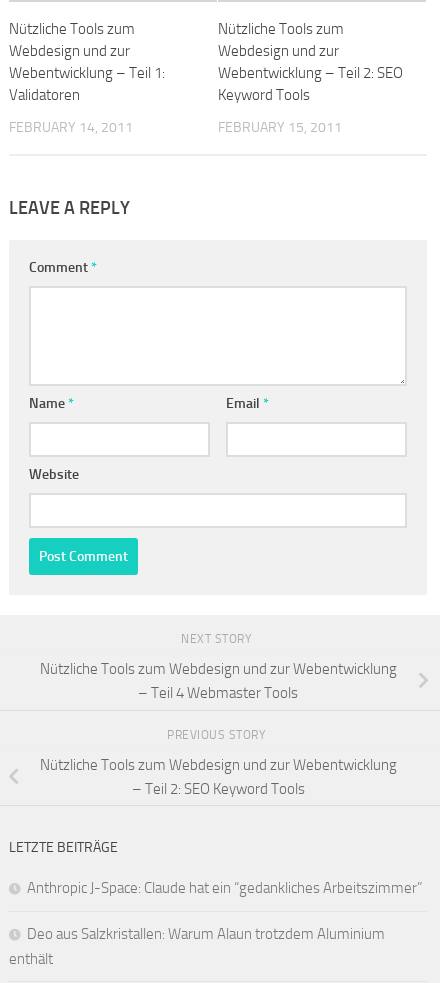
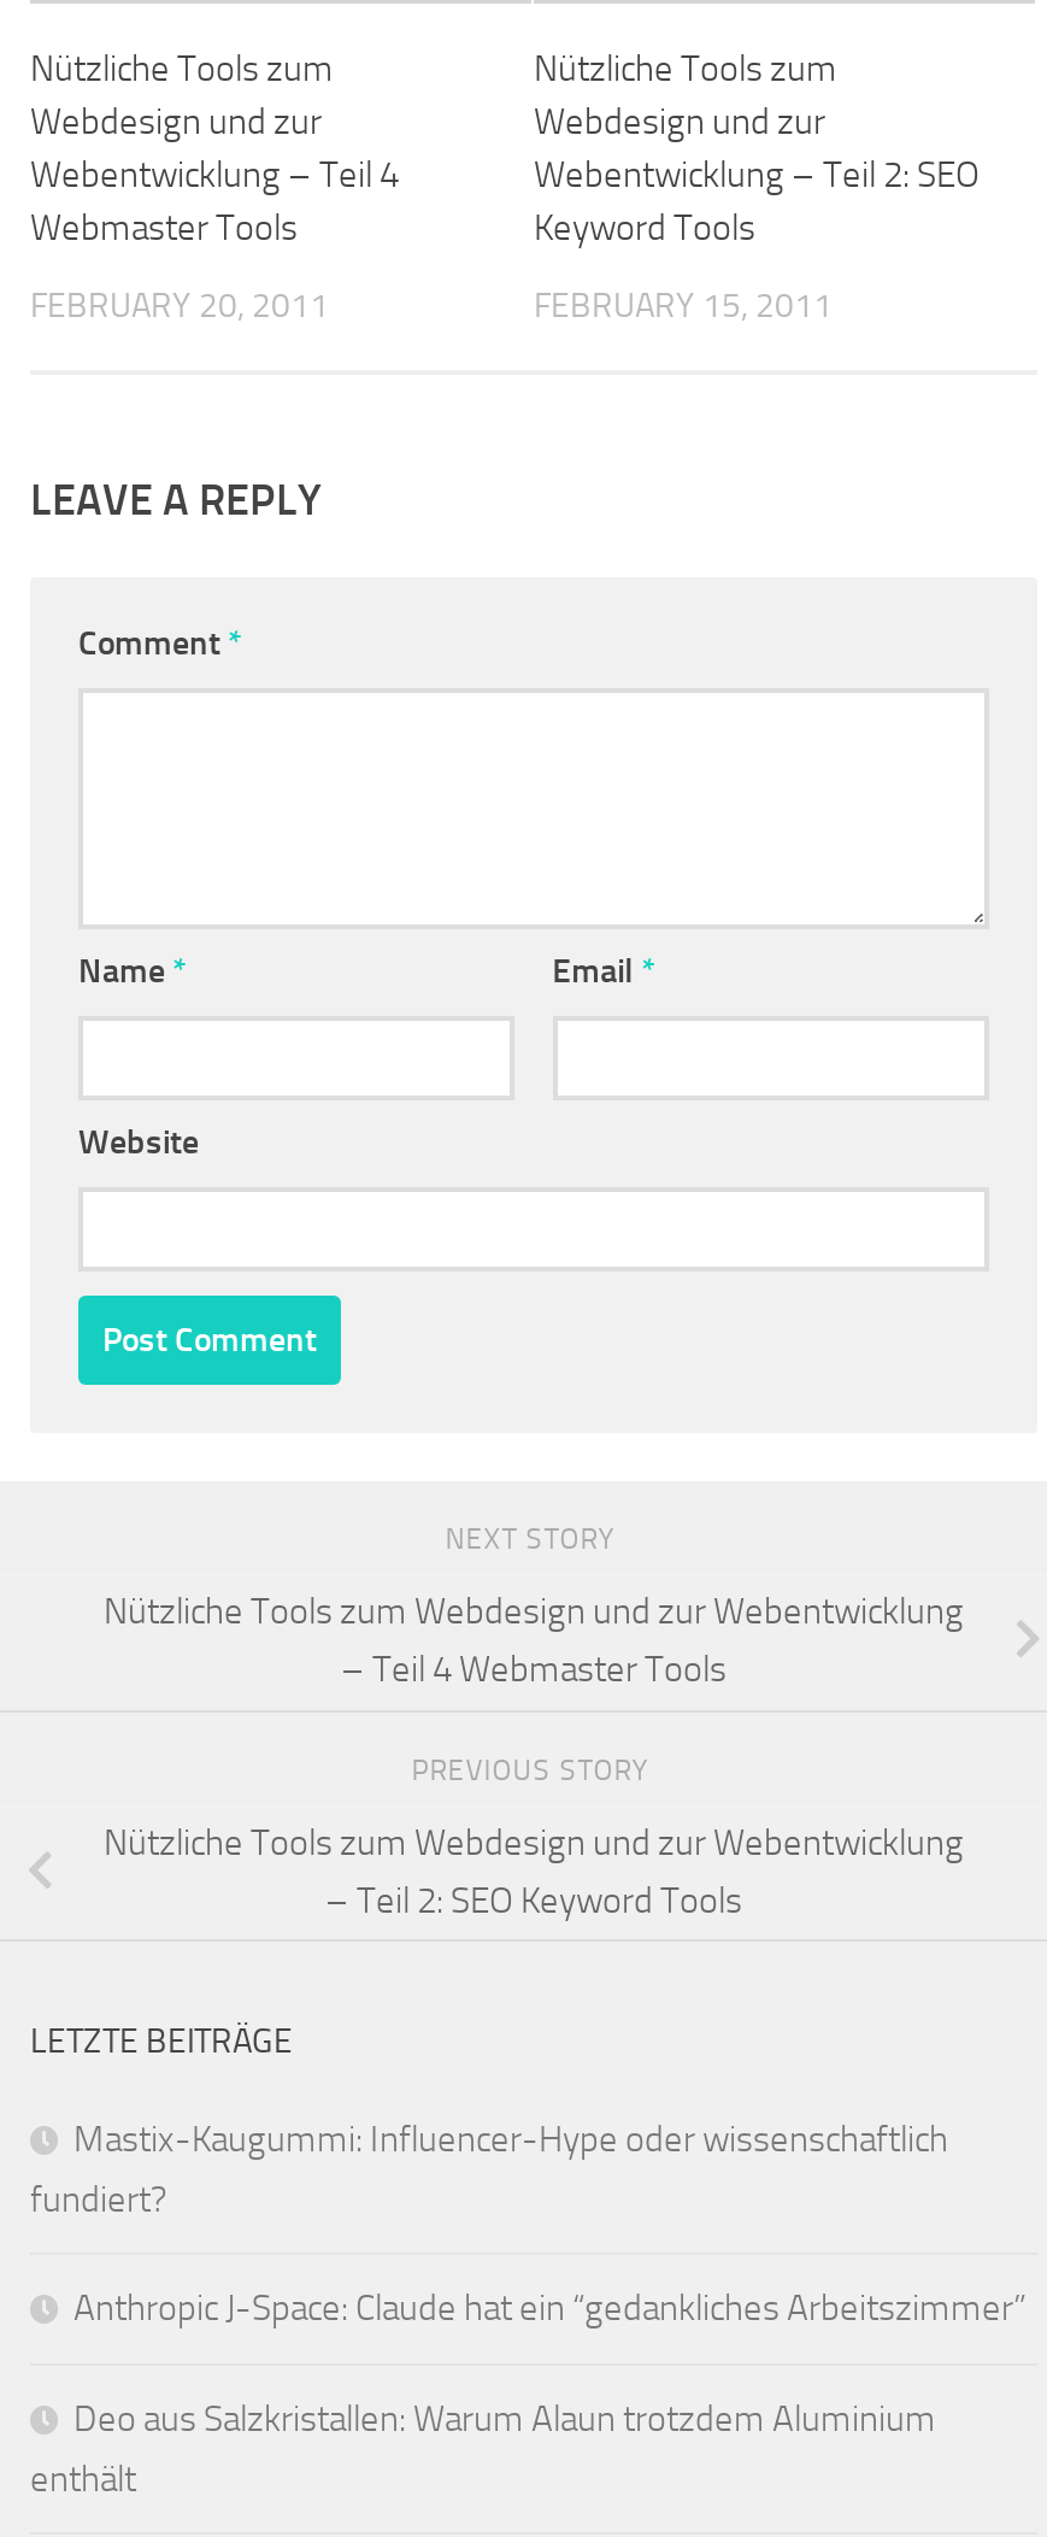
- Webentwicklung – Teil 1:
- Validatoren
+ Webentwicklung – Teil 4
+ Webmaster Tools

- FEBRUARY 14, 2011
+ FEBRUARY 20, 2011

+ Mastix-Kaugummi: Influencer-Hype oder wissenschaftlich
+ fundiert?
